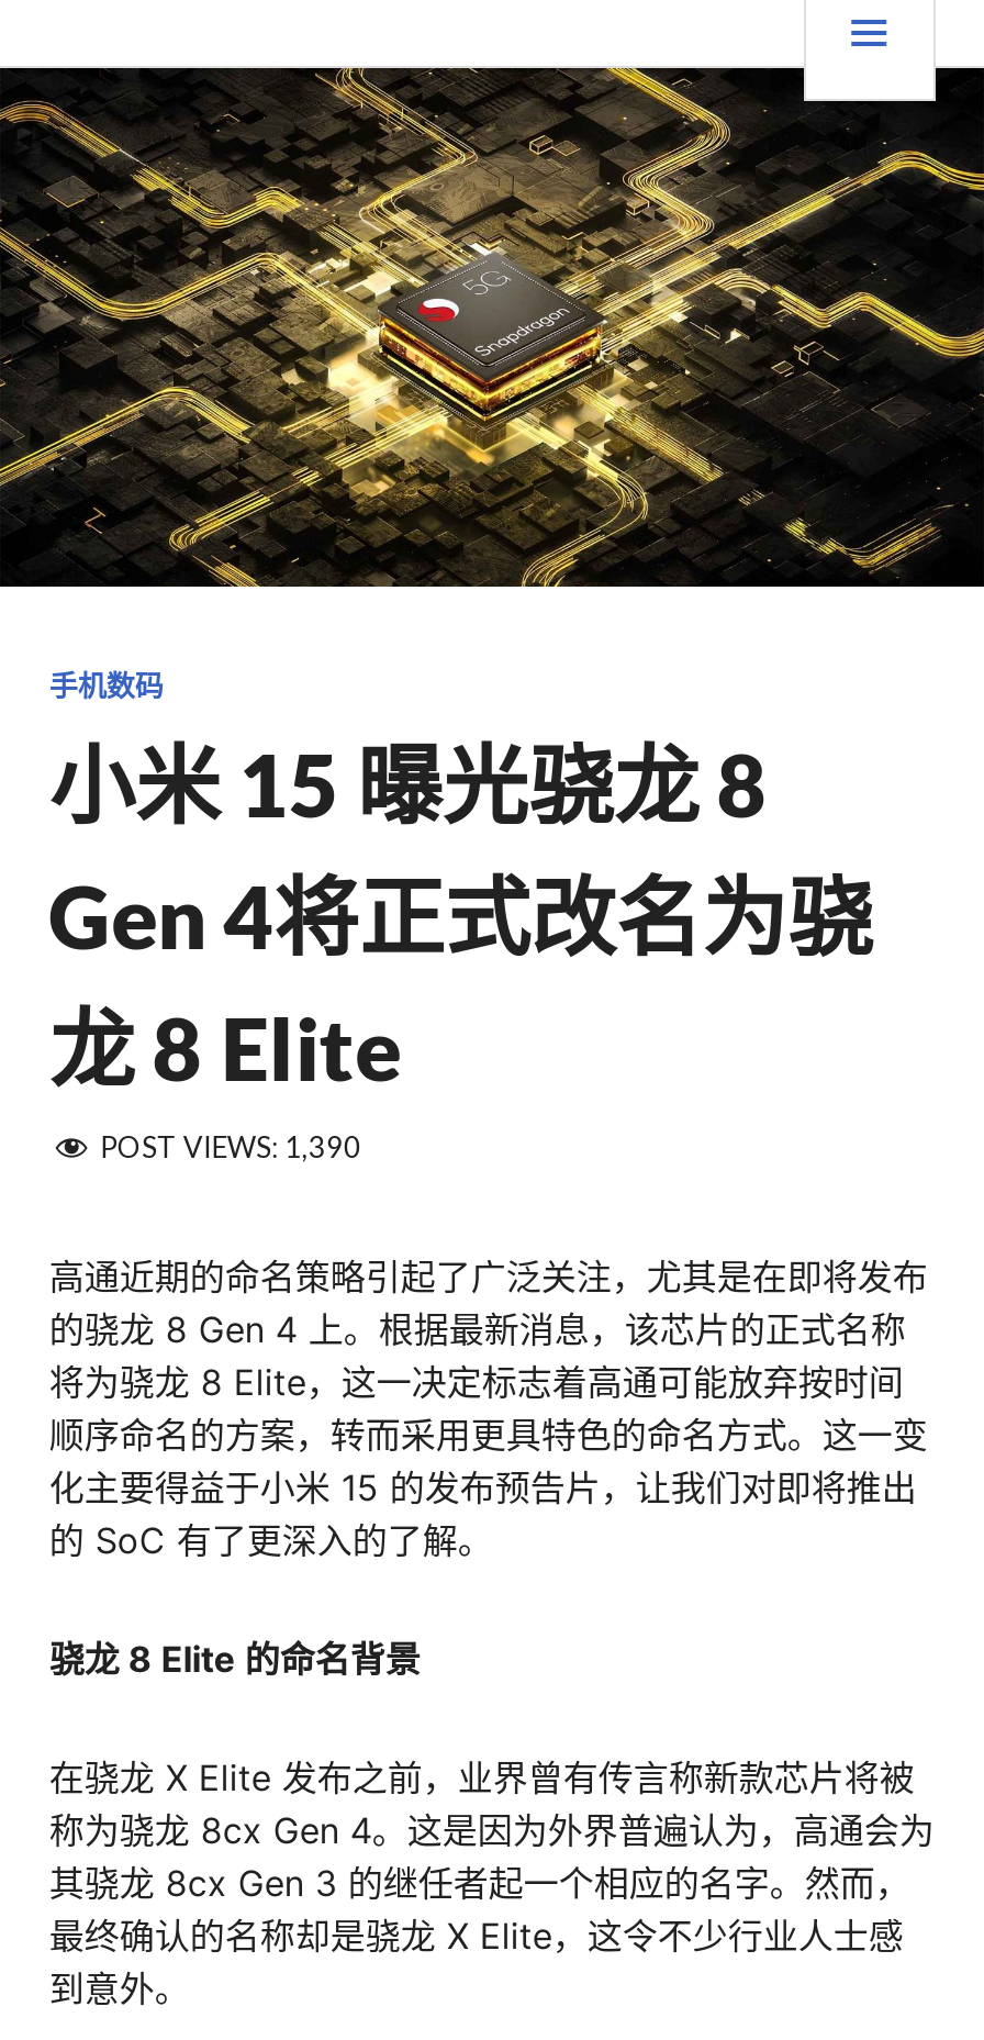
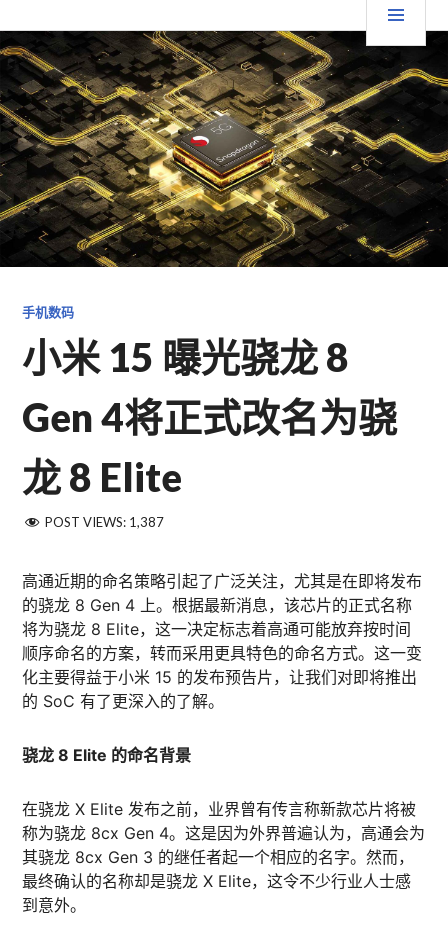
- POST VIEWS: 1,390
+ POST VIEWS: 1,387
